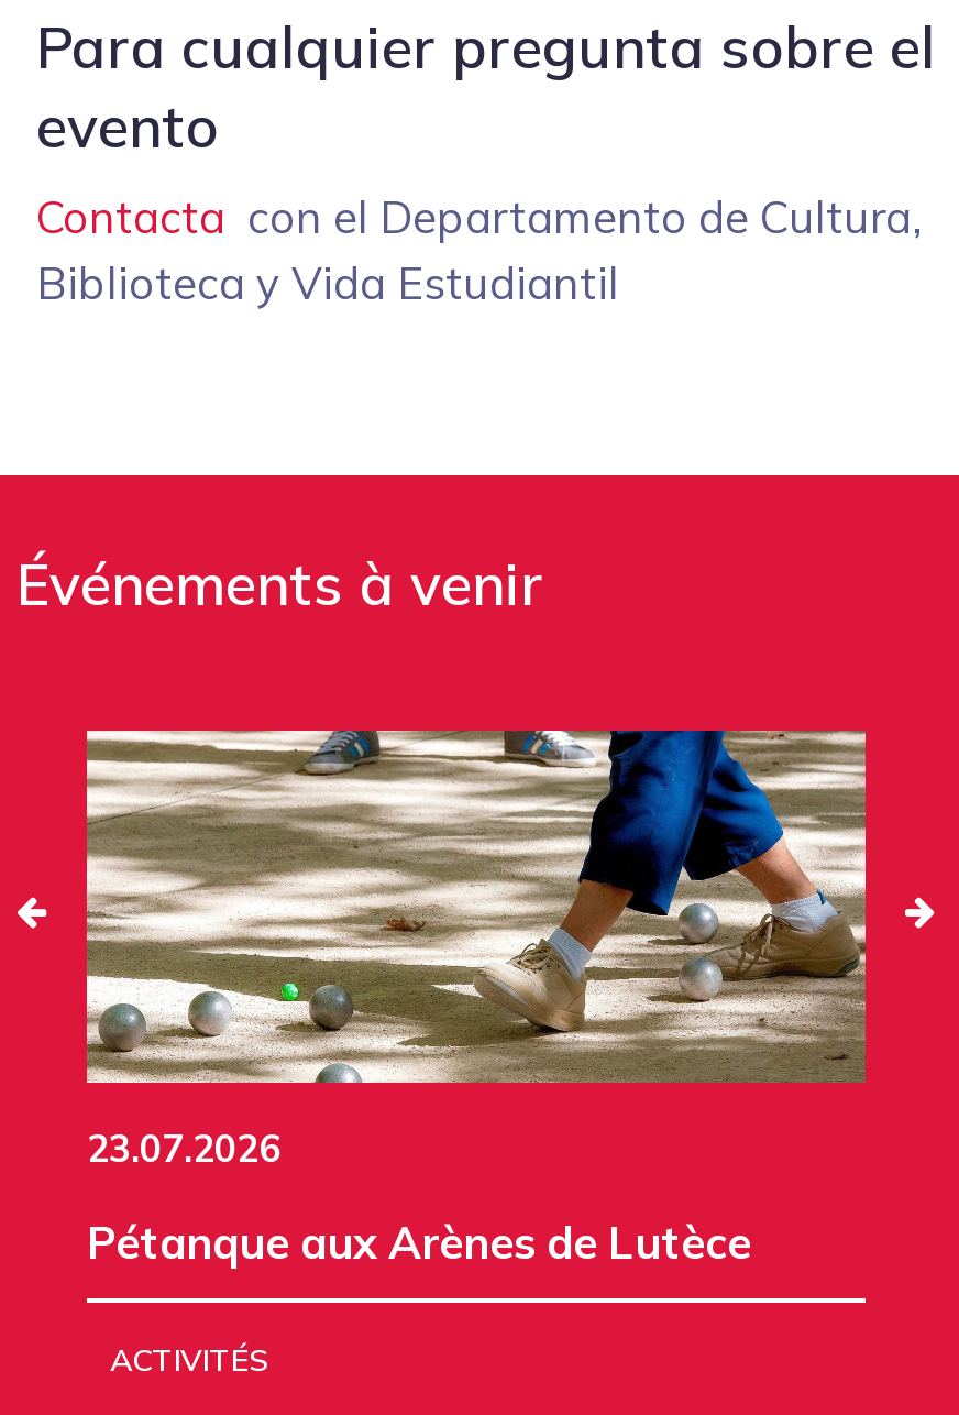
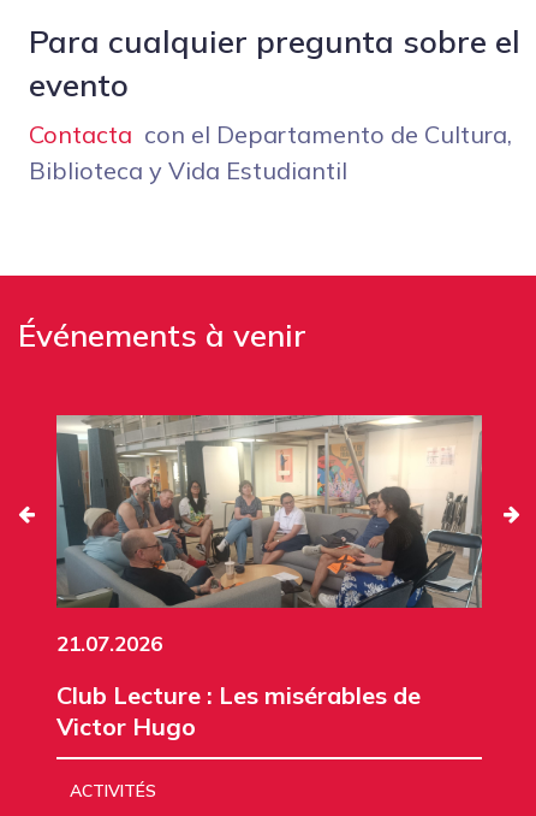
- [image]
- 23.07.2026
+ [image]
+ 21.07.2026

- Pétanque aux Arènes de Lutèce
+ Club Lecture : Les misérables de
+ Victor Hugo
